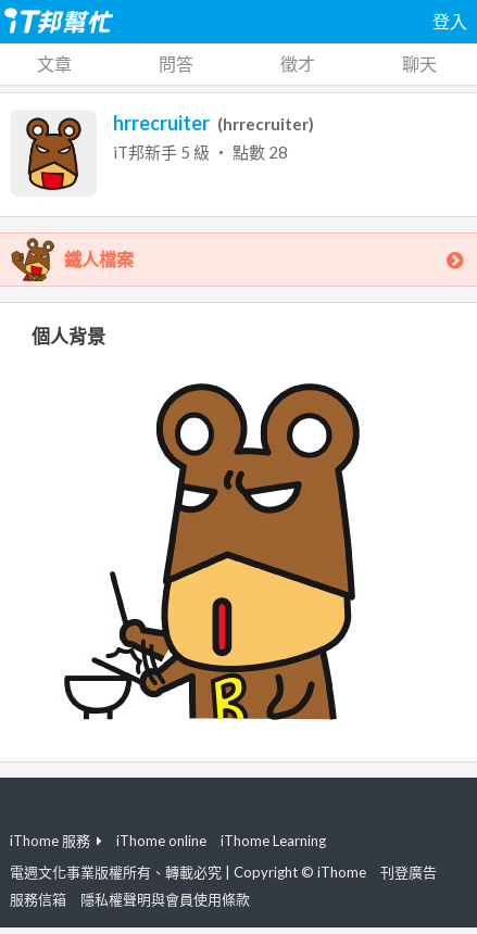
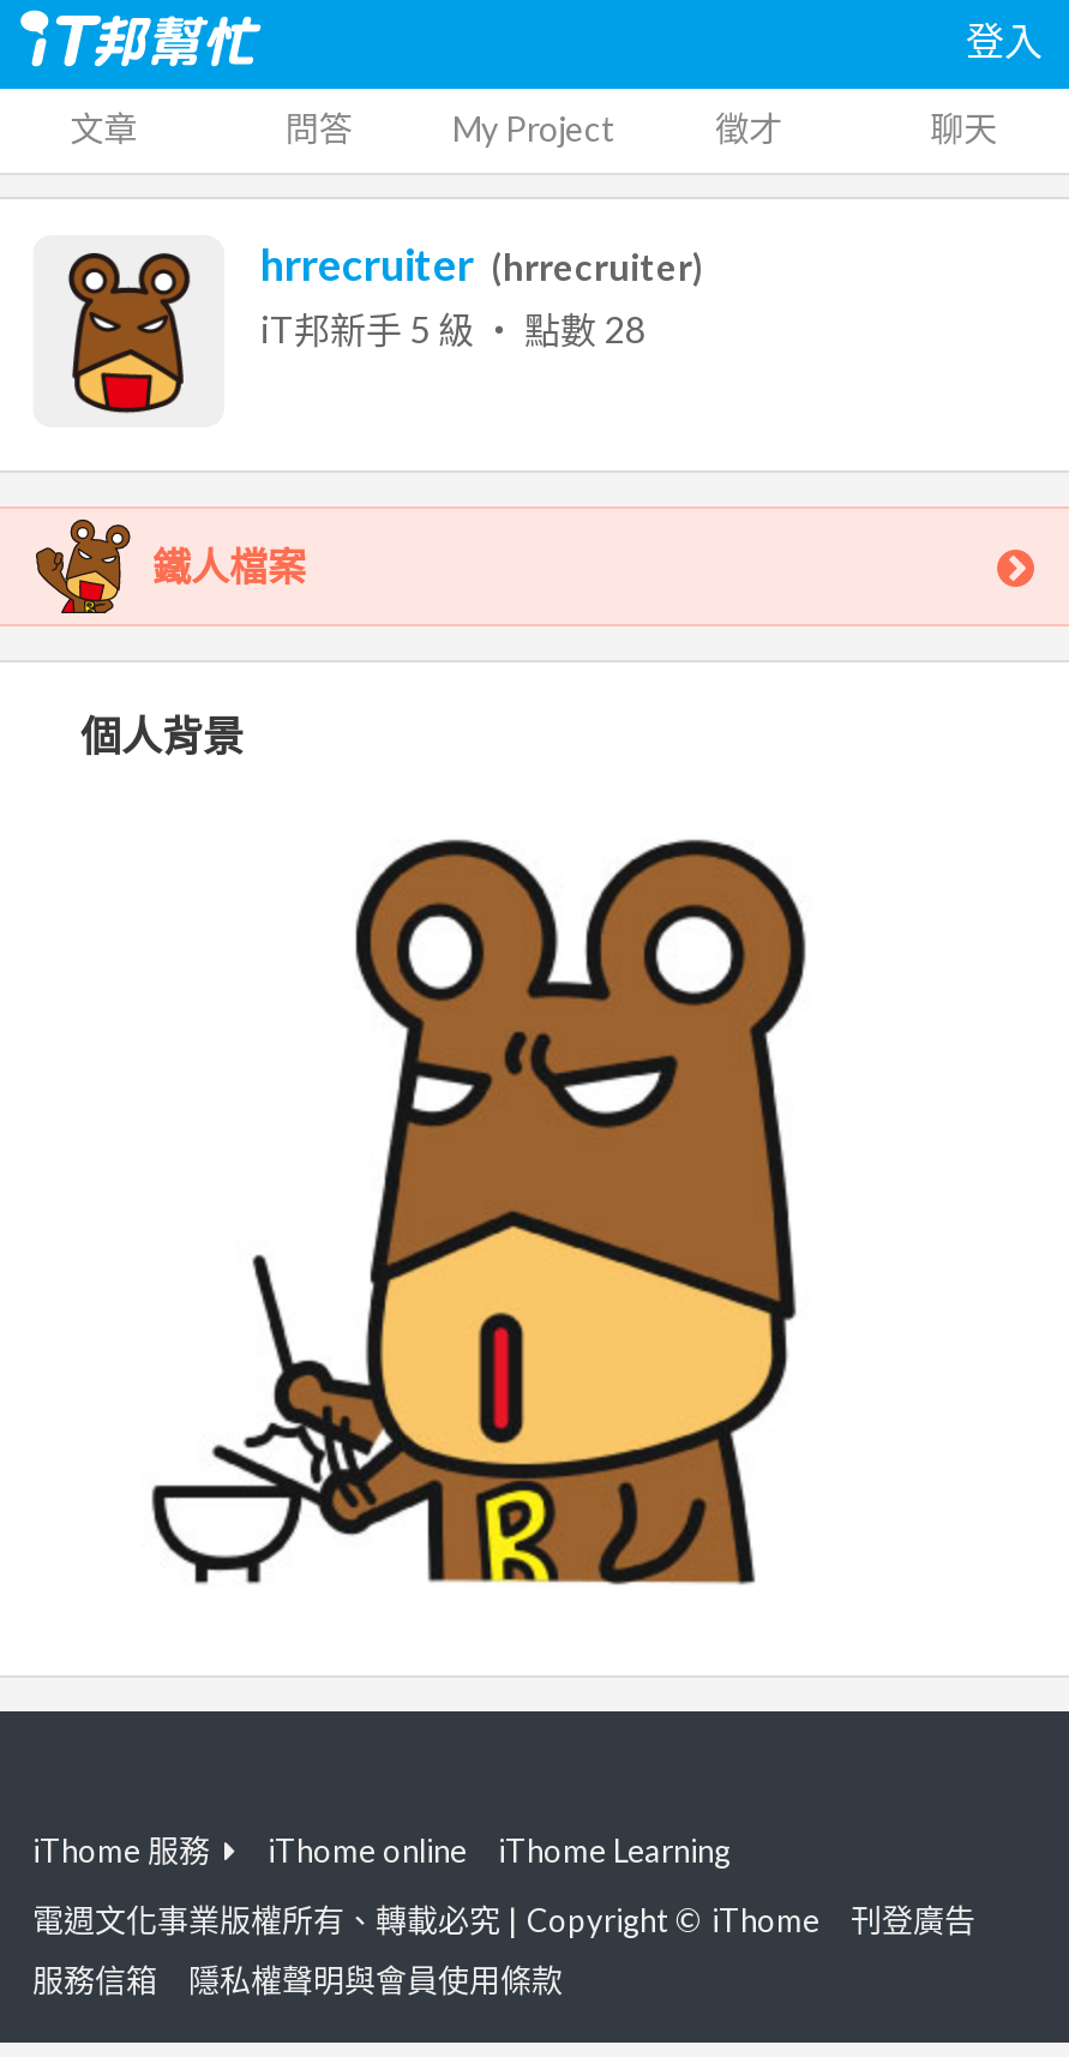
+ My Project
